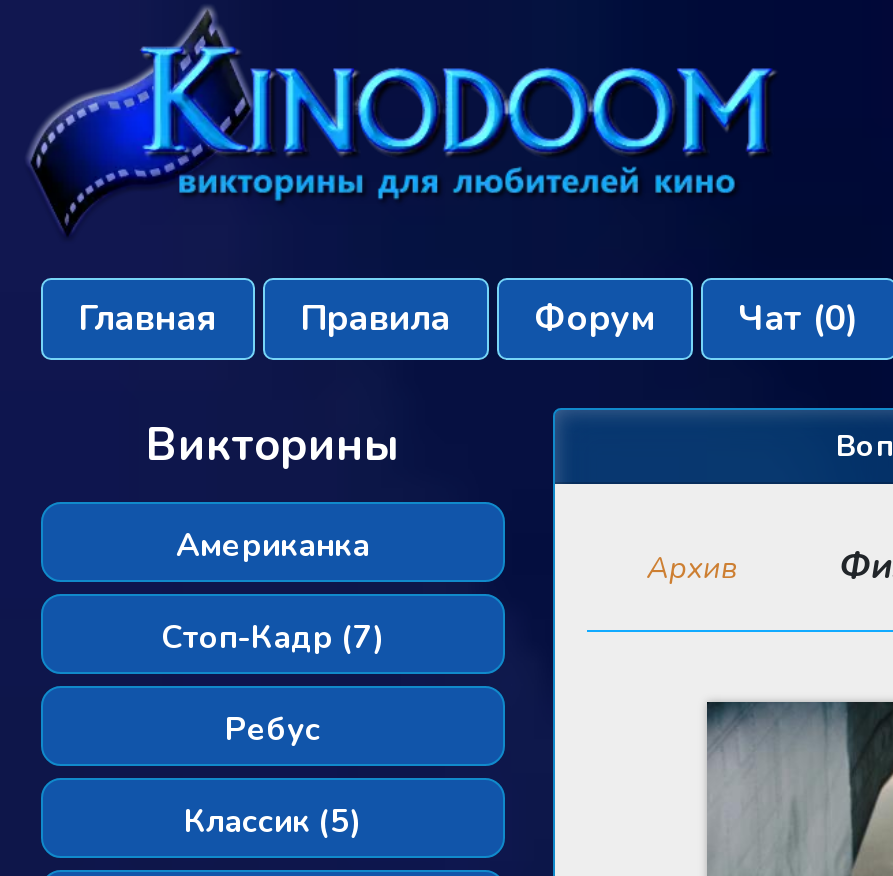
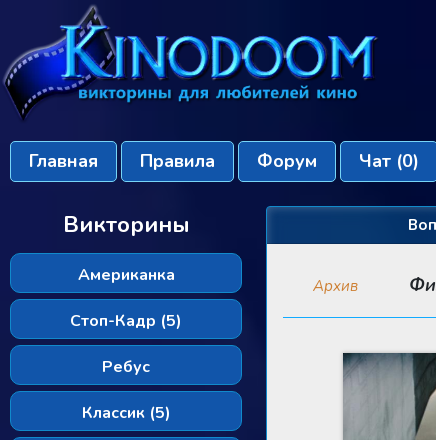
- Стоп-Кадр (7)
+ Стоп-Кадр (5)
